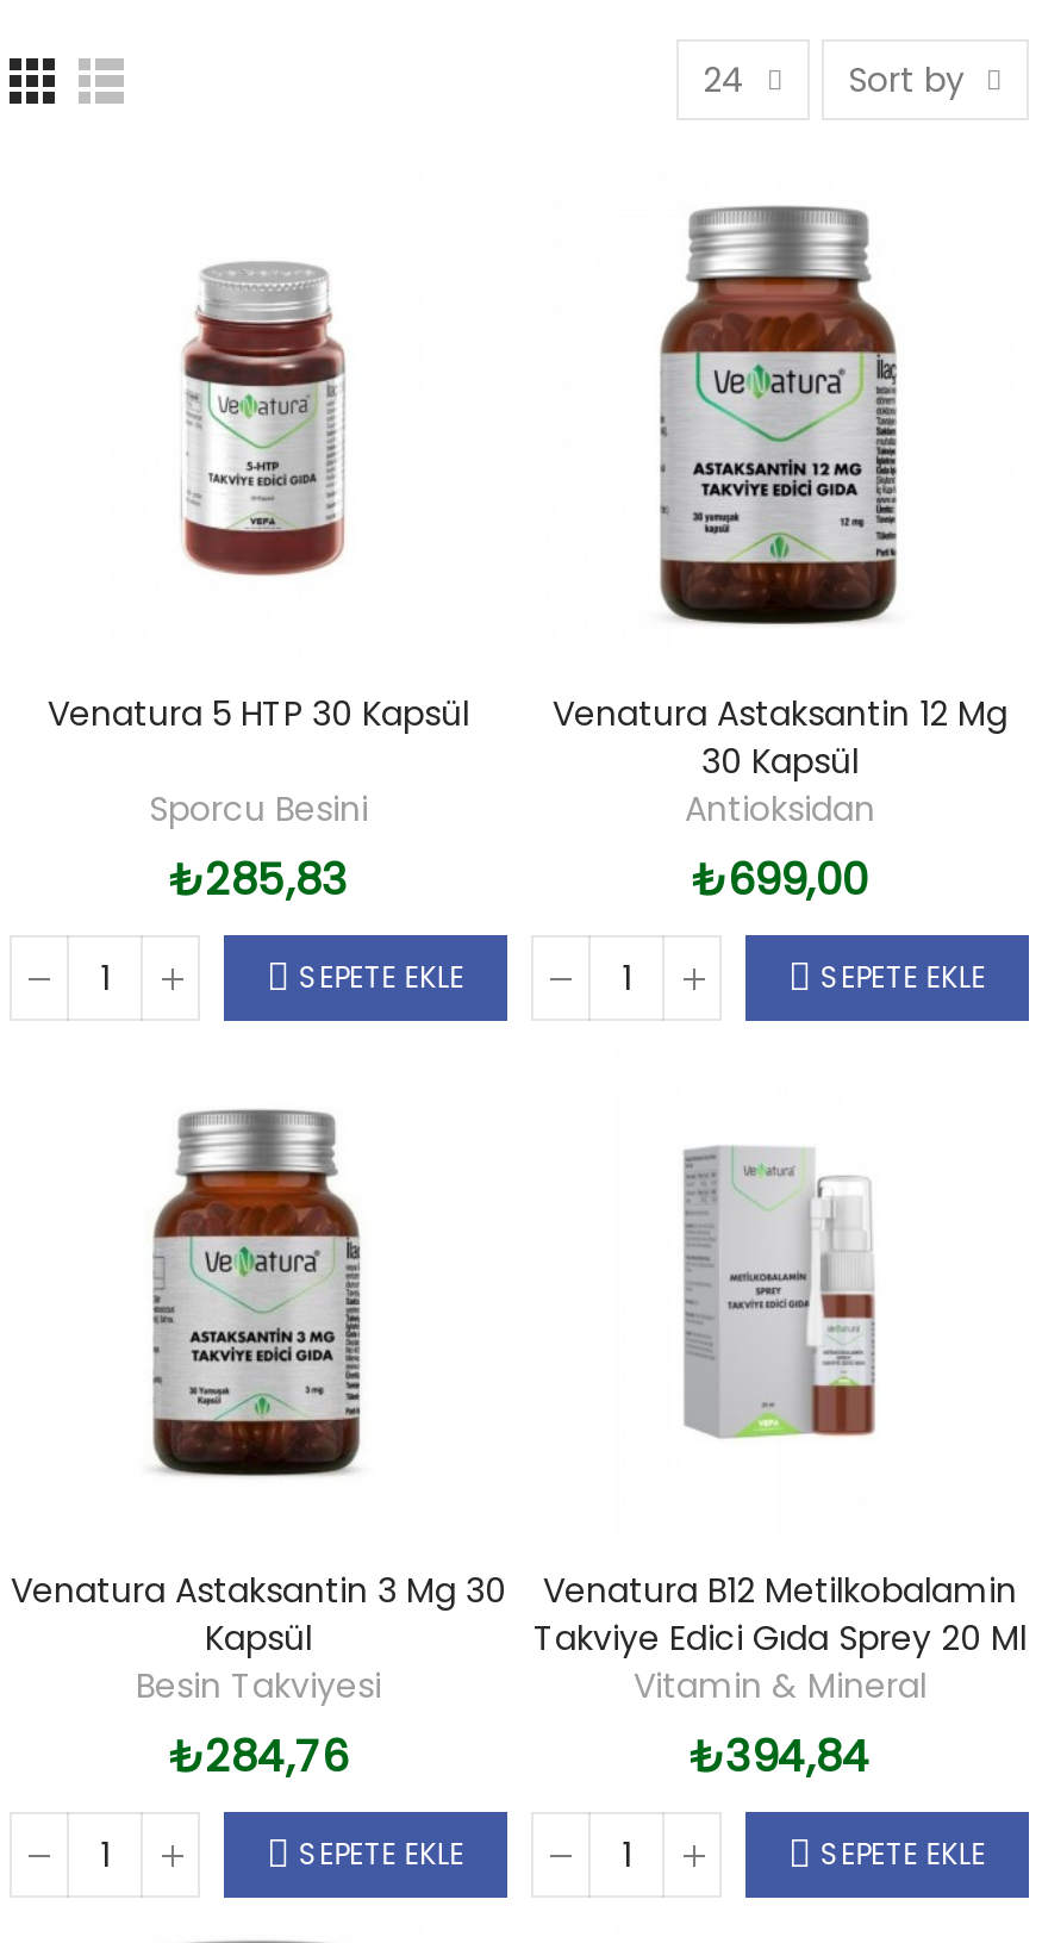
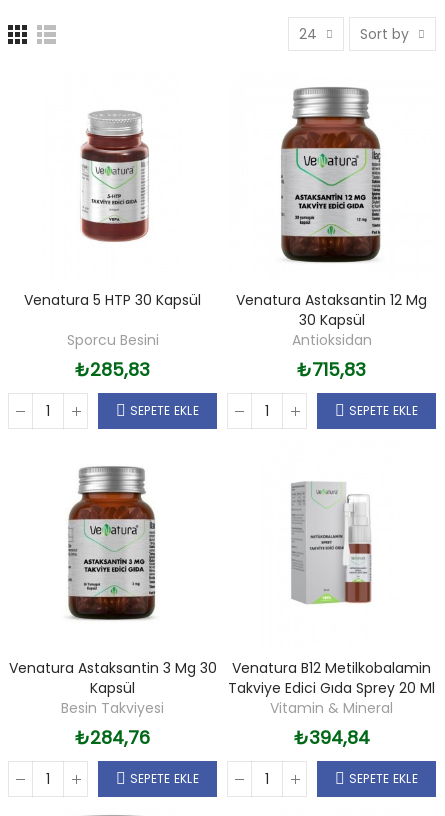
- ₺699,00
+ ₺715,83
